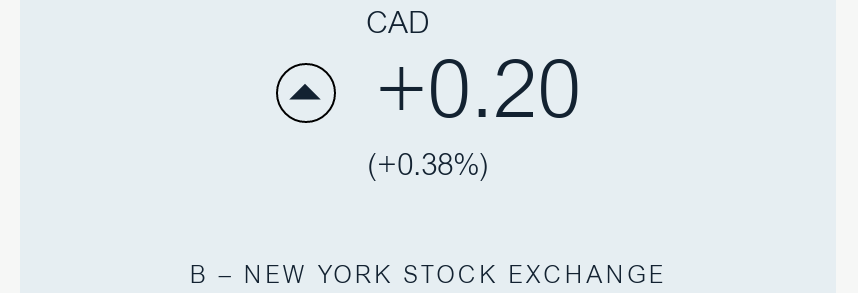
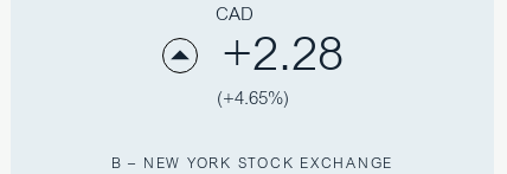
- +0.20
+ +2.28

- (+0.38%)
+ (+4.65%)
